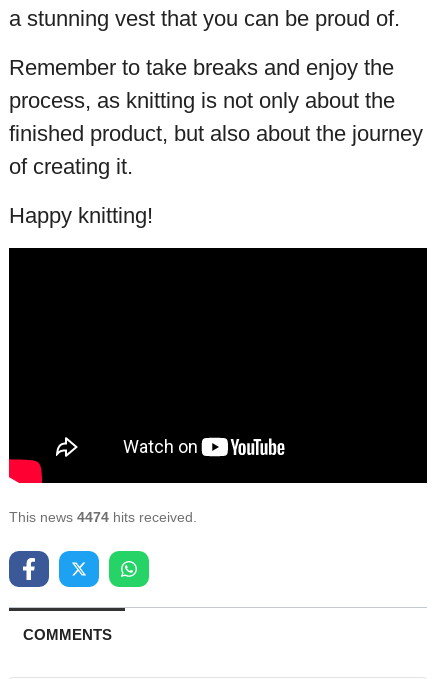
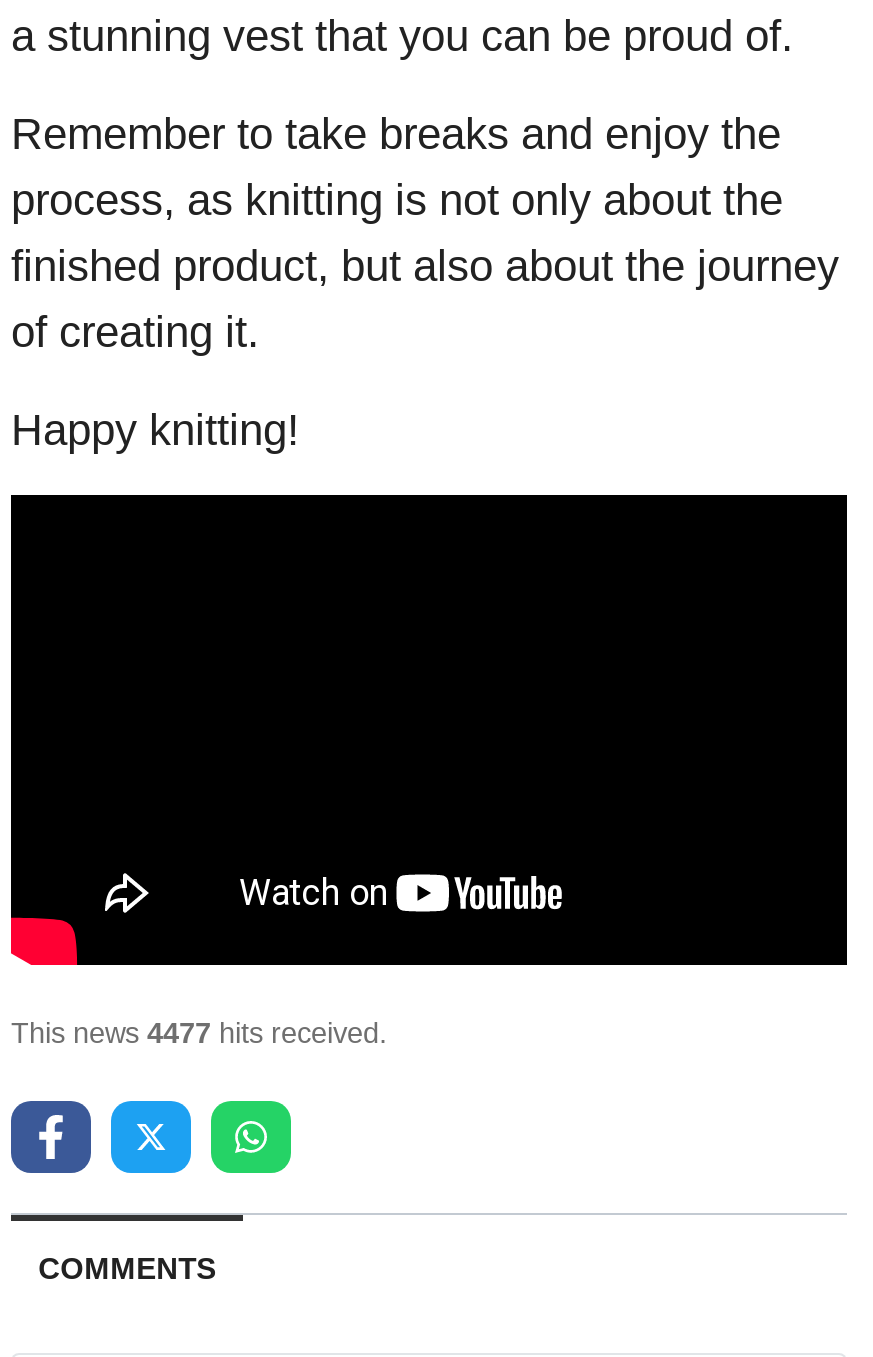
- This news 4474 hits received.
+ This news 4477 hits received.
